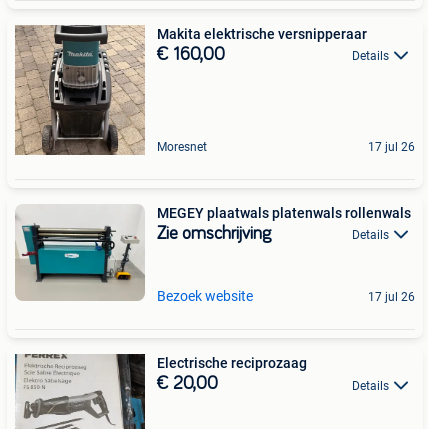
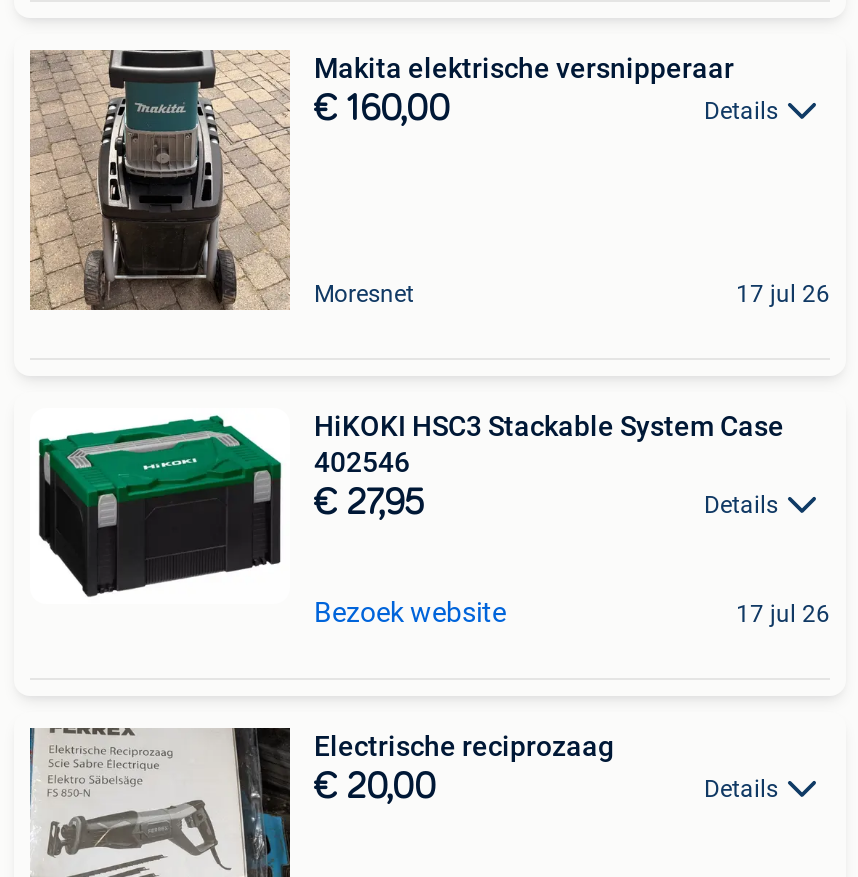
- [image]
- MEGEY plaatwals platenwals rollenwals
- Zie omschrijving
+ [image]
+ HiKOKI HSC3 Stackable System Case
+ 402546
+ € 27,95
